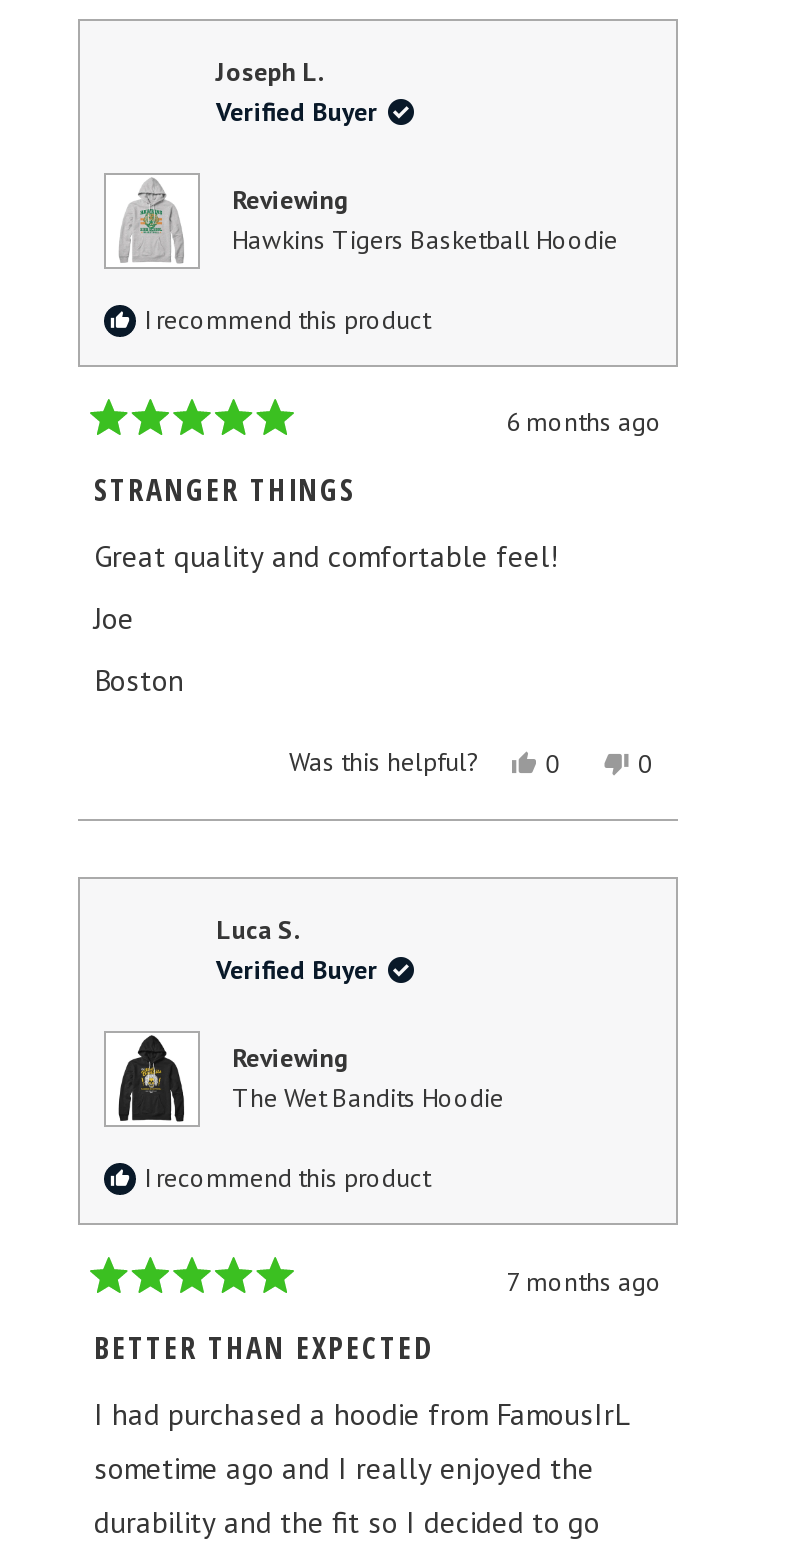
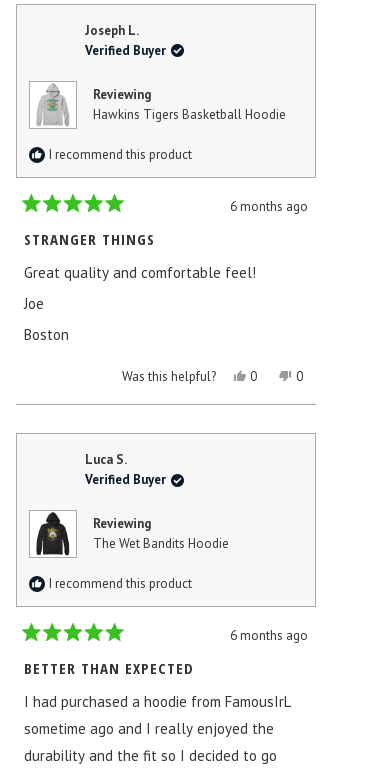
- 7 months ago
+ 6 months ago
